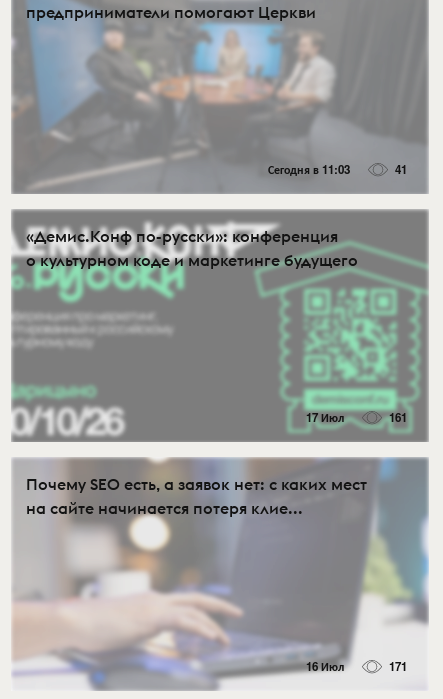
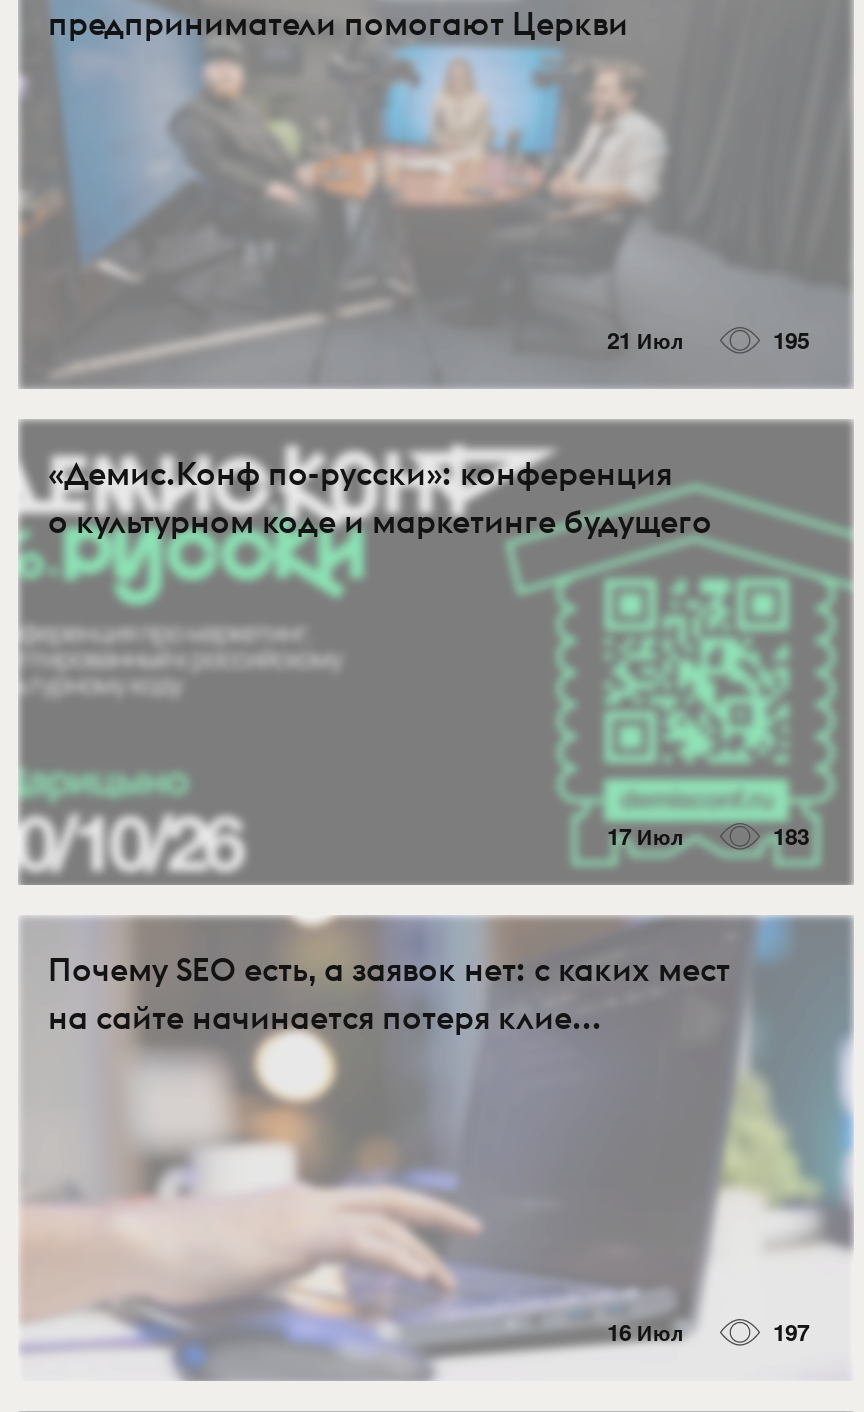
- Сегодня в 11:03
- 41
+ 21 Июл
+ 195

- 161
+ 183

- 171
+ 197
